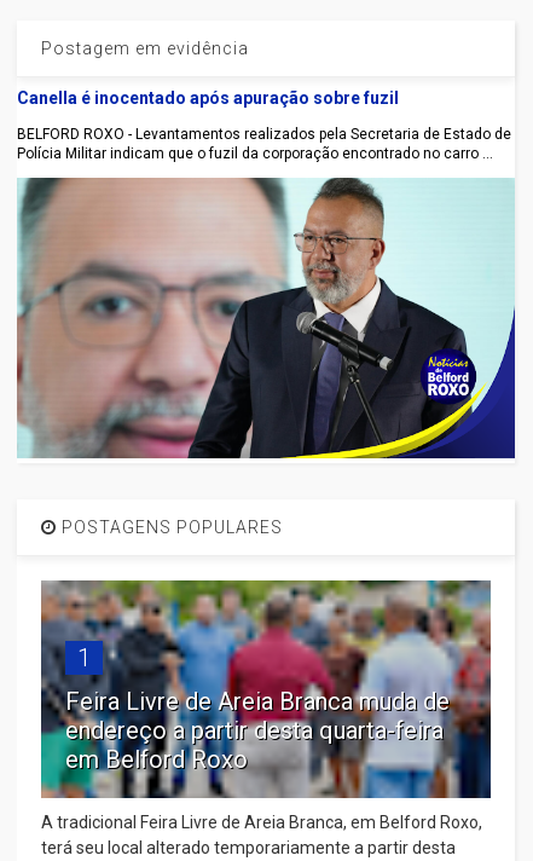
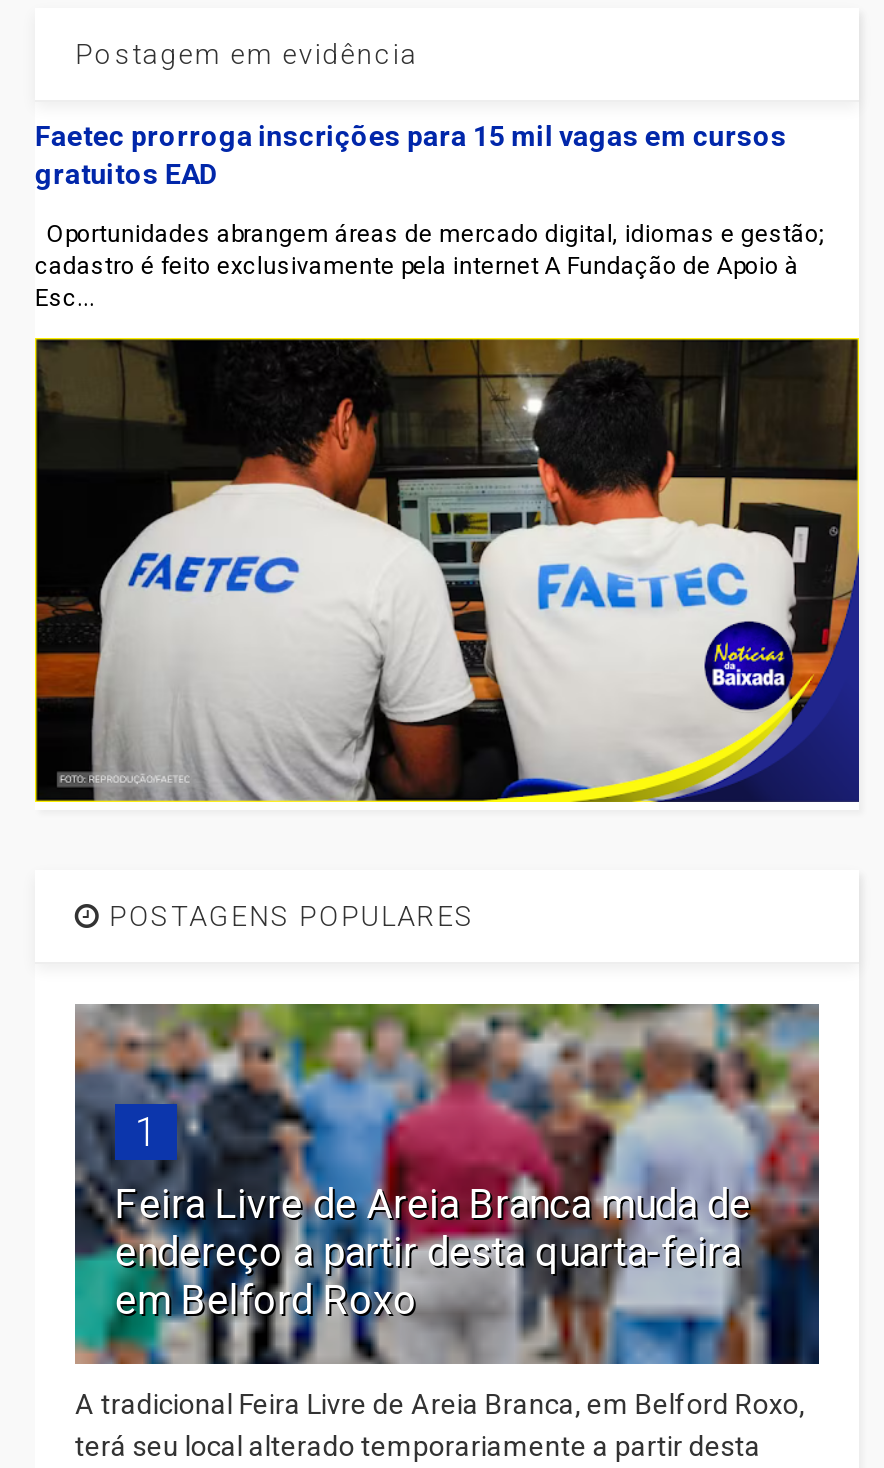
- Canella é inocentado após apuração sobre fuzil
+ Faetec prorroga inscrições para 15 mil vagas em cursos
+ gratuitos EAD

- BELFORD ROXO - Levantamentos realizados pela Secretaria de Estado de
- Polícia Militar indicam que o fuzil da corporação encontrado no carro ...
+ Oportunidades abrangem áreas de mercado digital, idiomas e gestão;
+ cadastro é feito exclusivamente pela internet A Fundação de Apoio à
+ Esc...

- [image]
+ [image]
